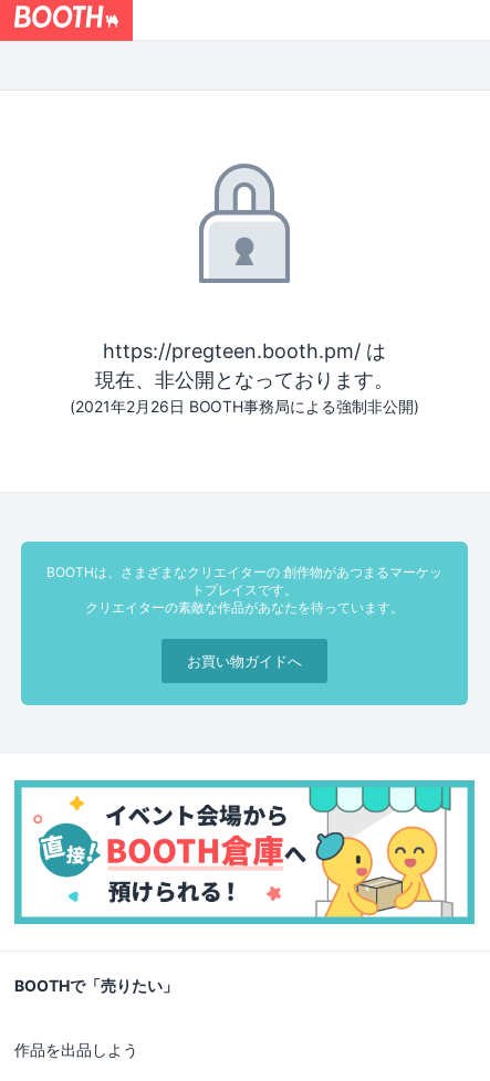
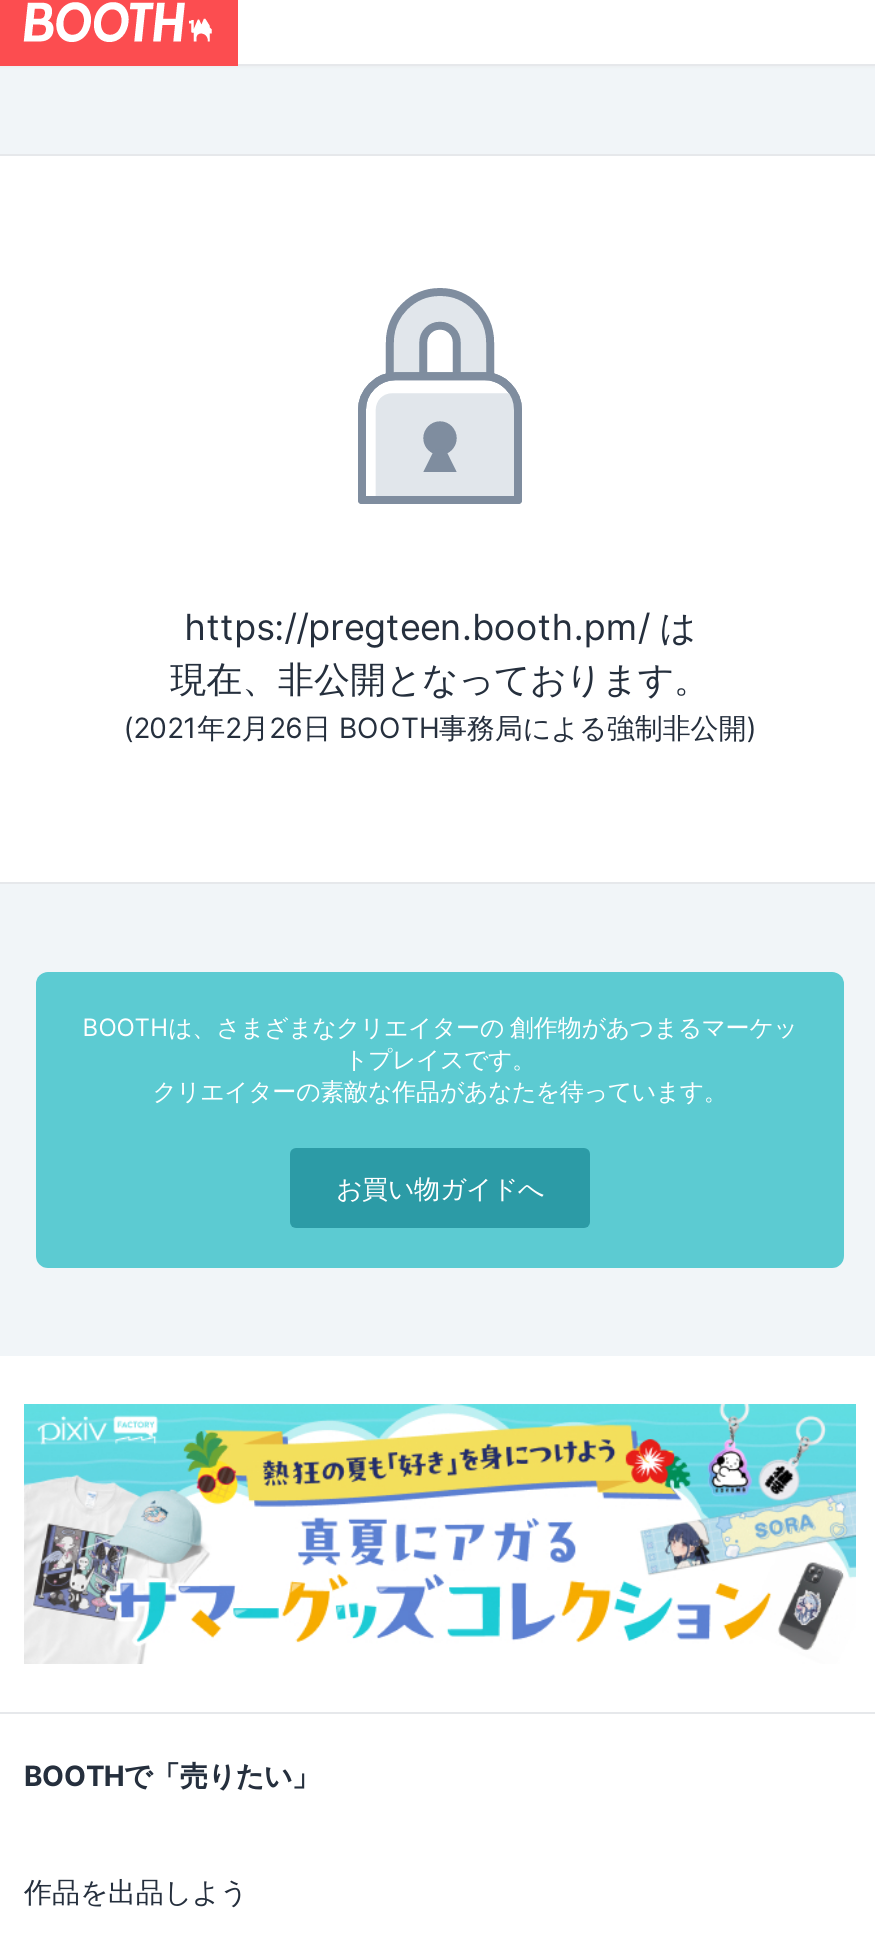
- [image]
+ [image]
